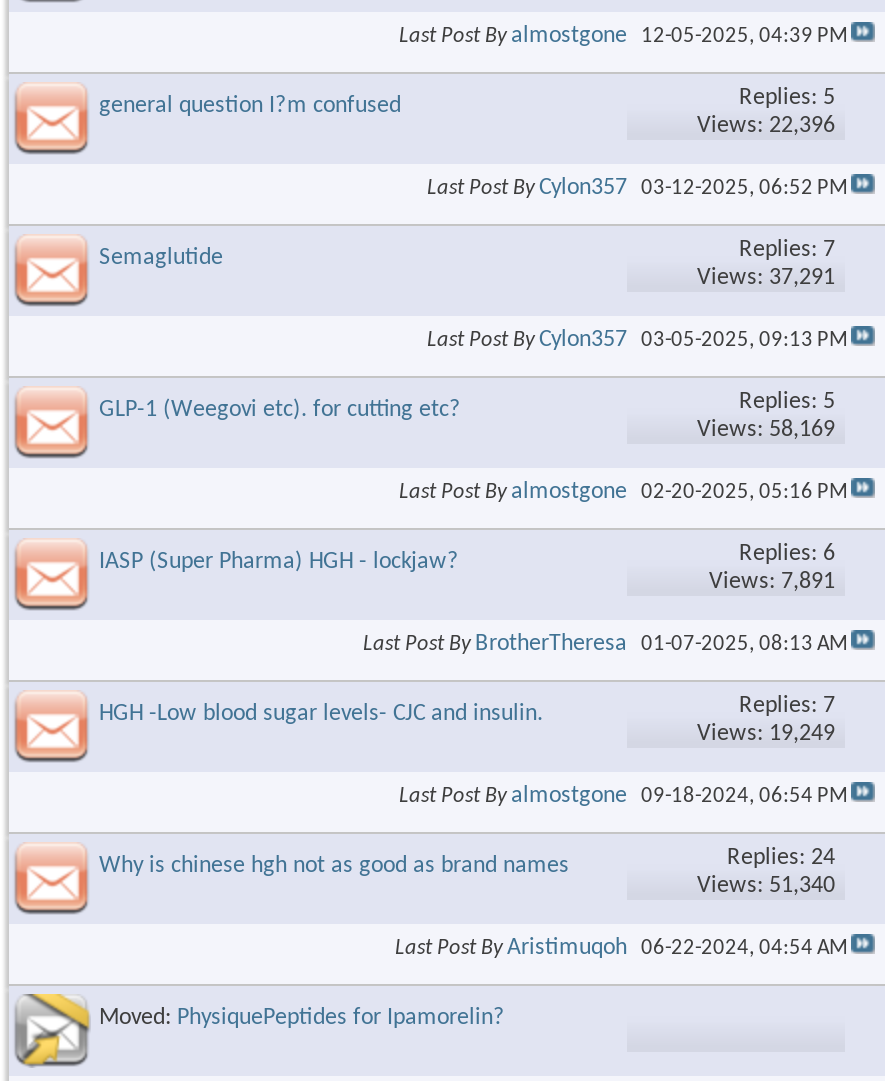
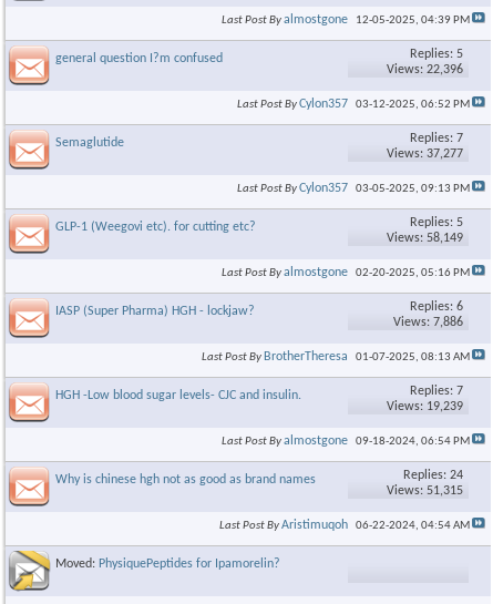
- Views: 37,291
+ Views: 37,277

- Views: 58,169
+ Views: 58,149

- Views: 7,891
+ Views: 7,886

- Views: 19,249
+ Views: 19,239

- Views: 51,340
+ Views: 51,315
